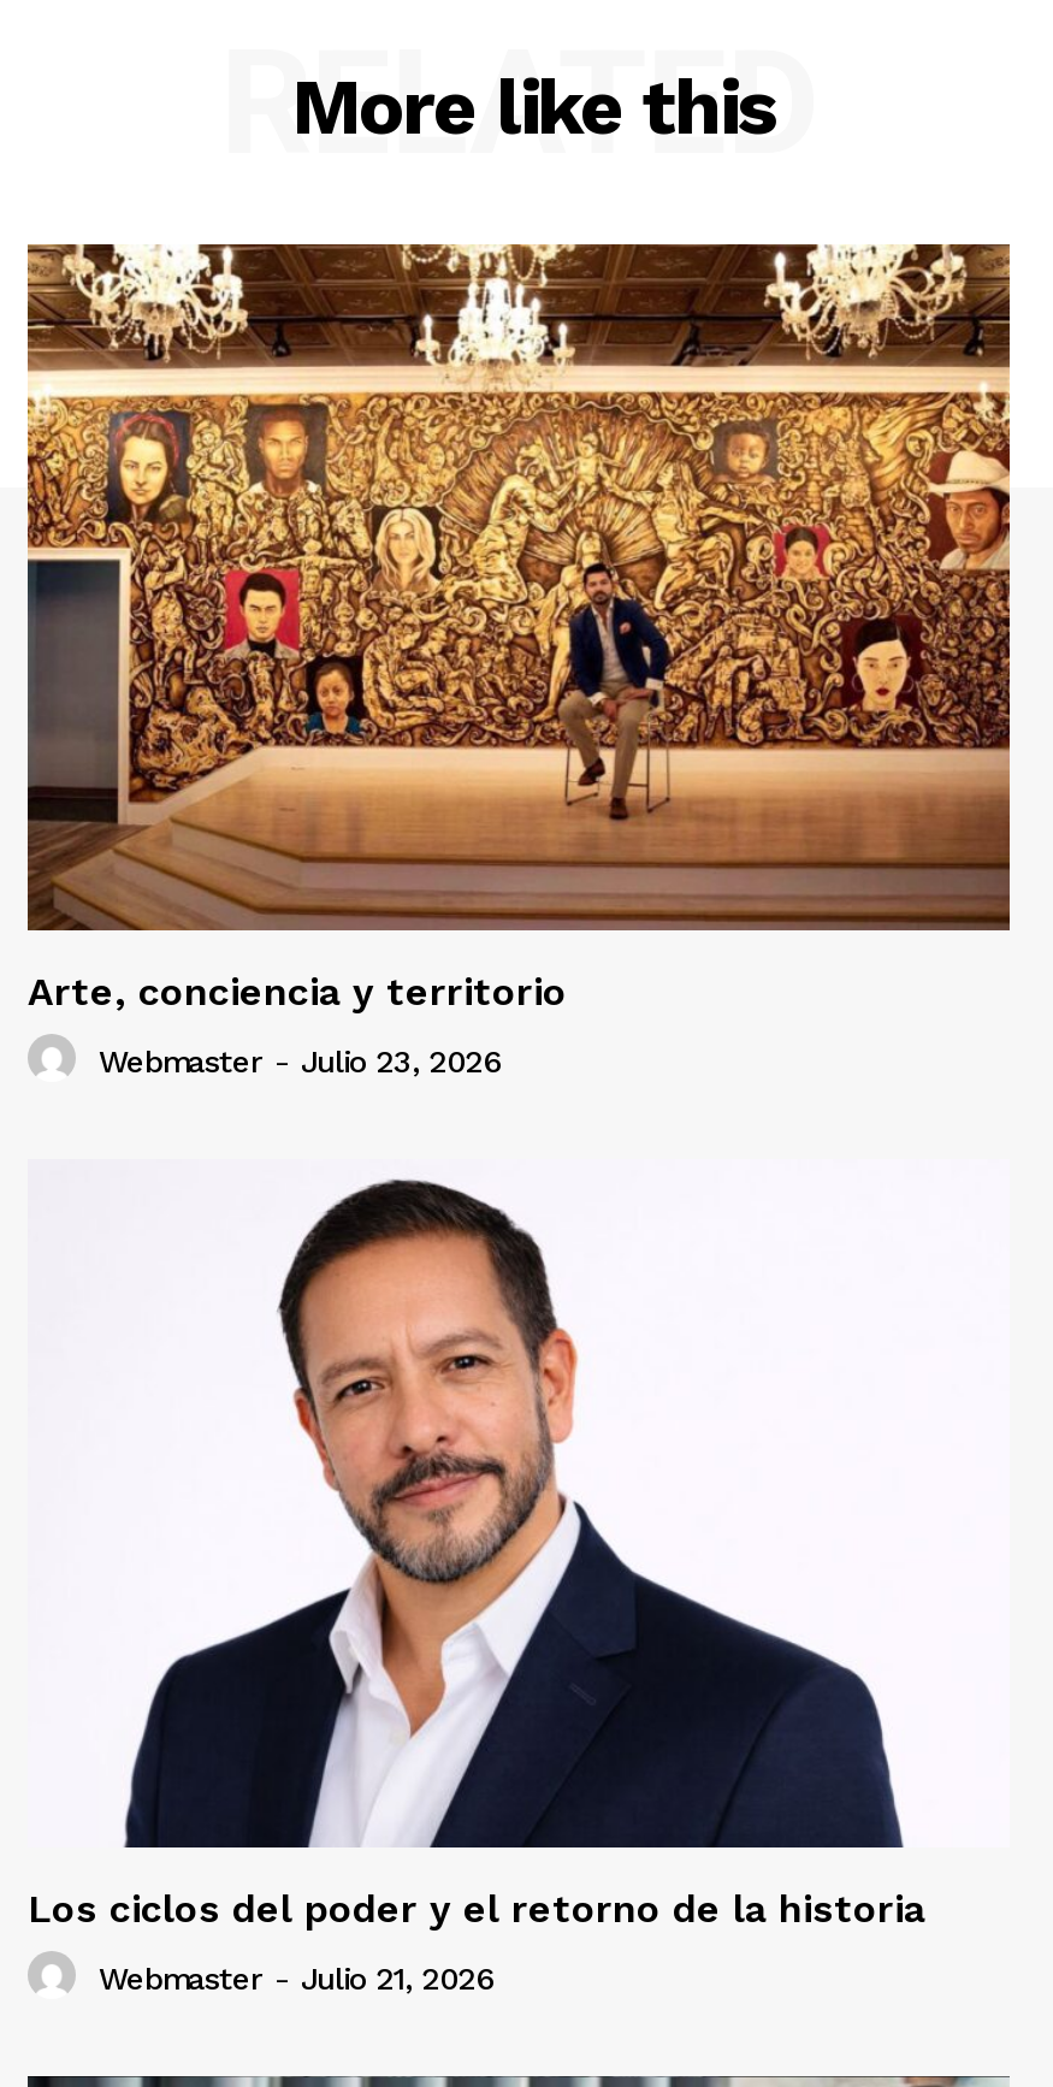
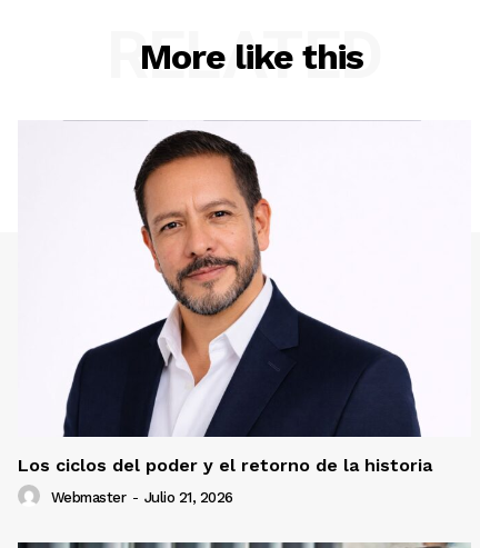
- [image]
- Arte, conciencia y territorio
- Webmaster - Julio 23, 2026
